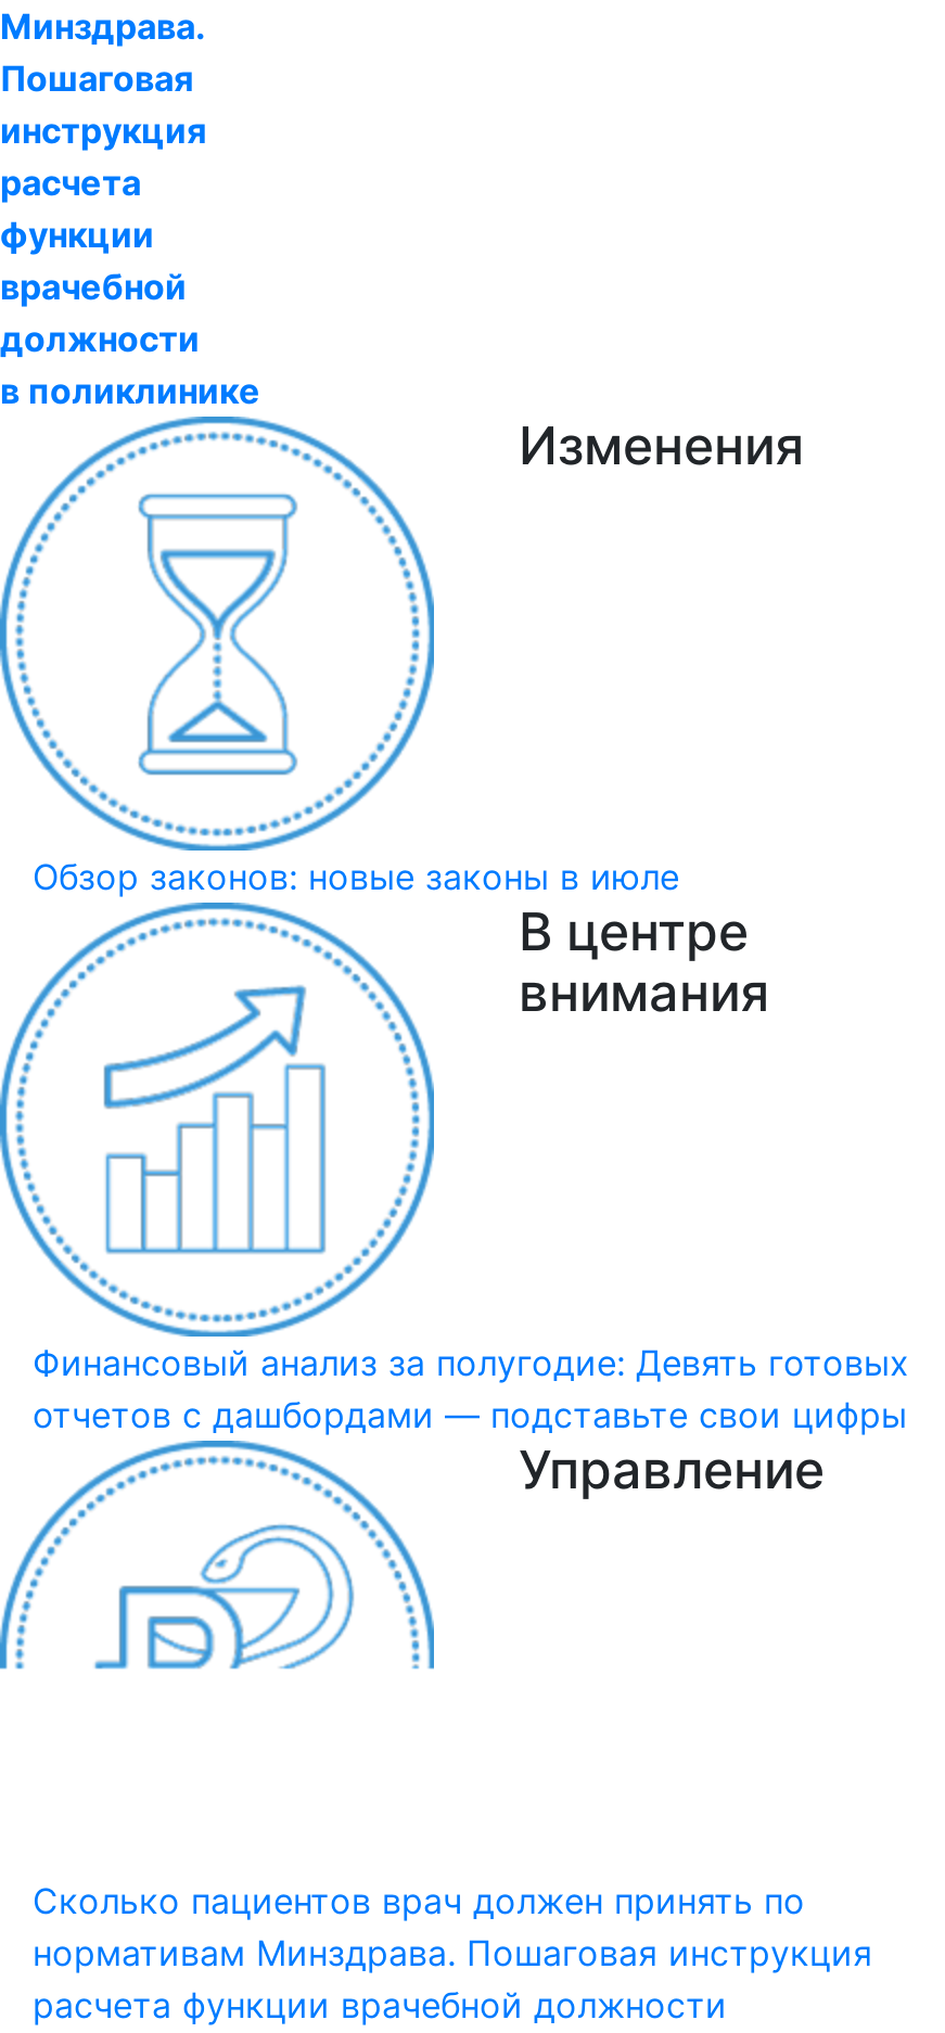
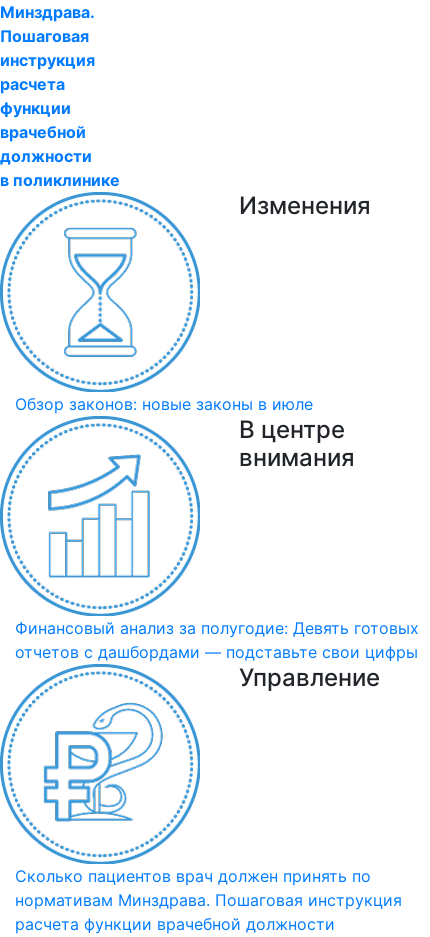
+ [image]
